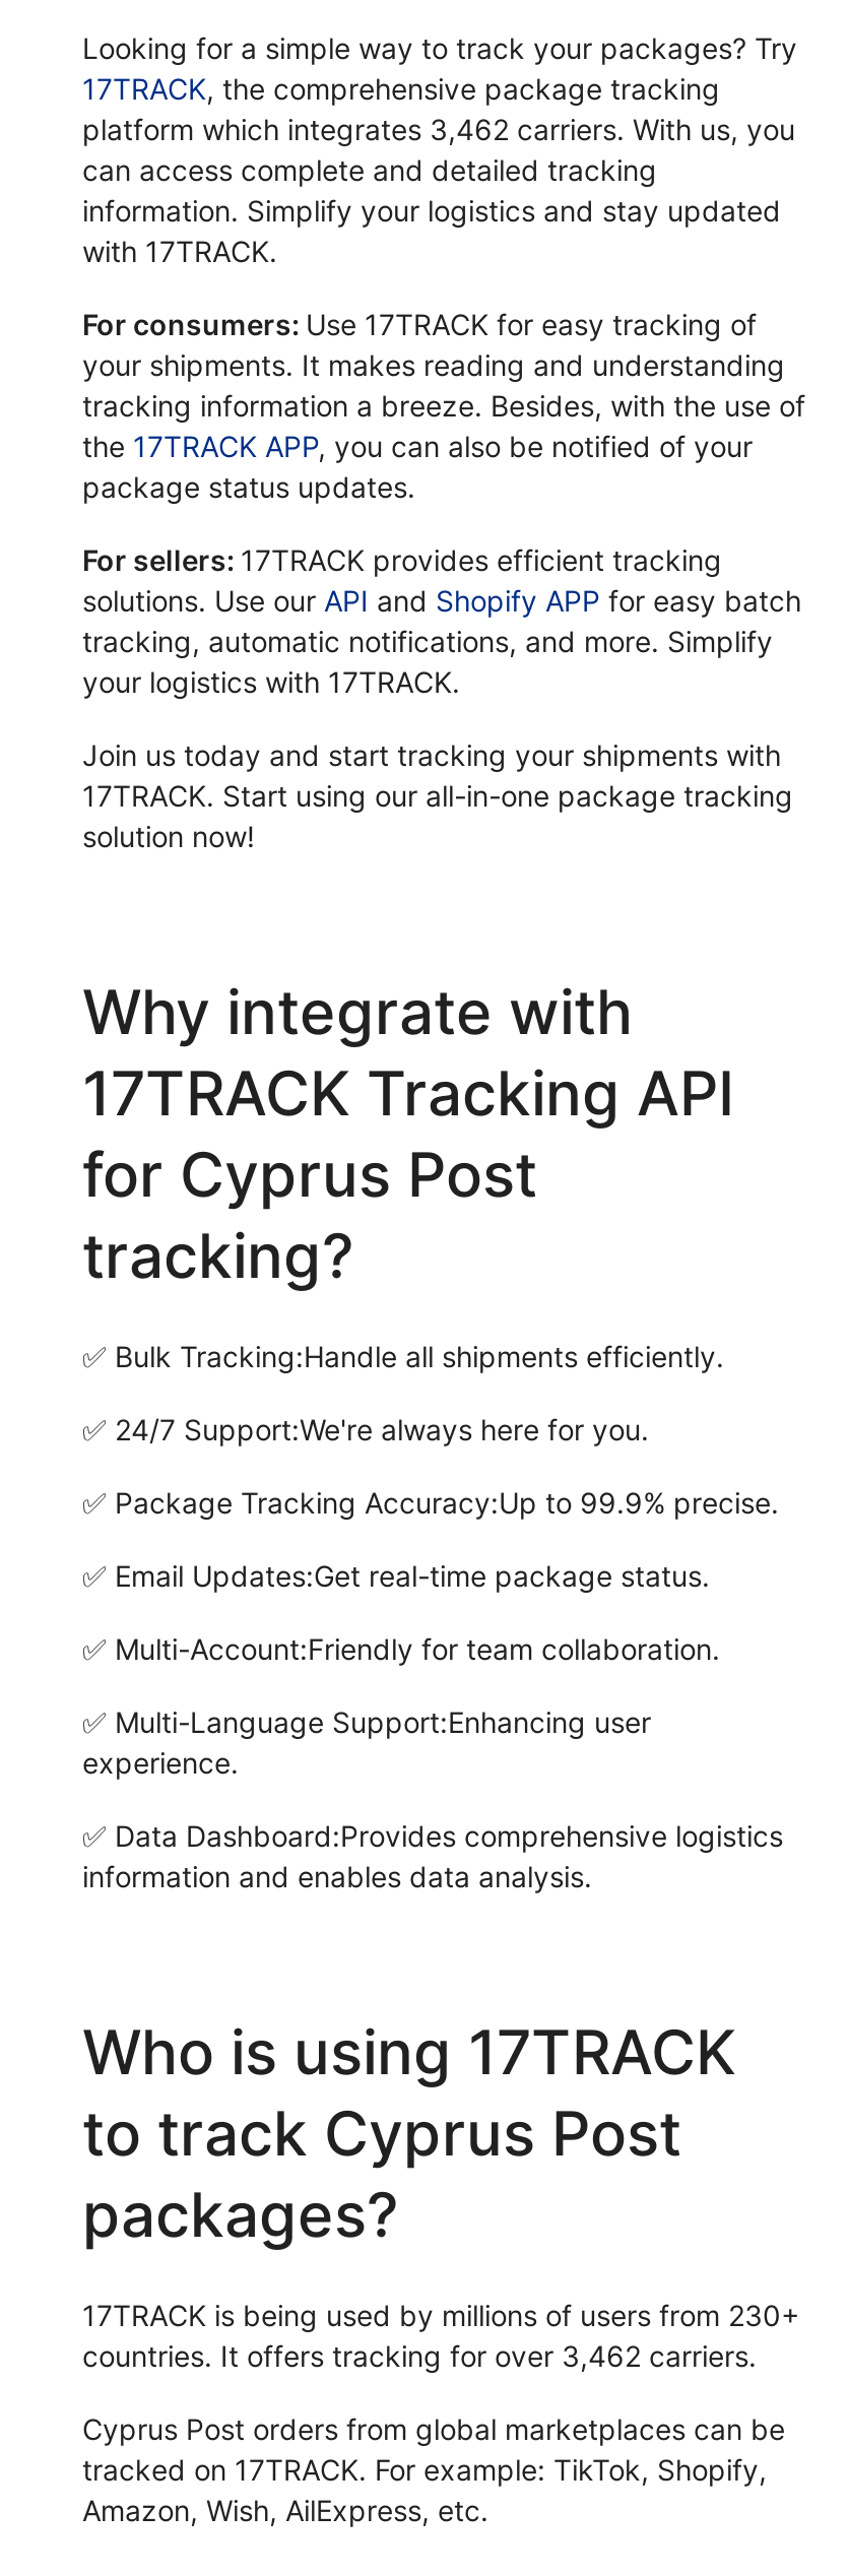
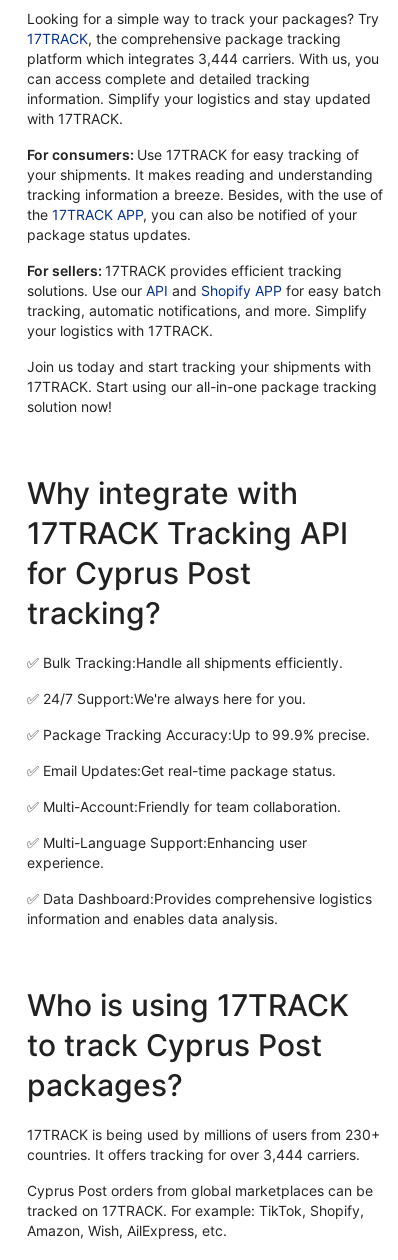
- platform which integrates 3,462 carriers. With us, you
+ platform which integrates 3,444 carriers. With us, you

- countries. It offers tracking for over 3,462 carriers.
+ countries. It offers tracking for over 3,444 carriers.
